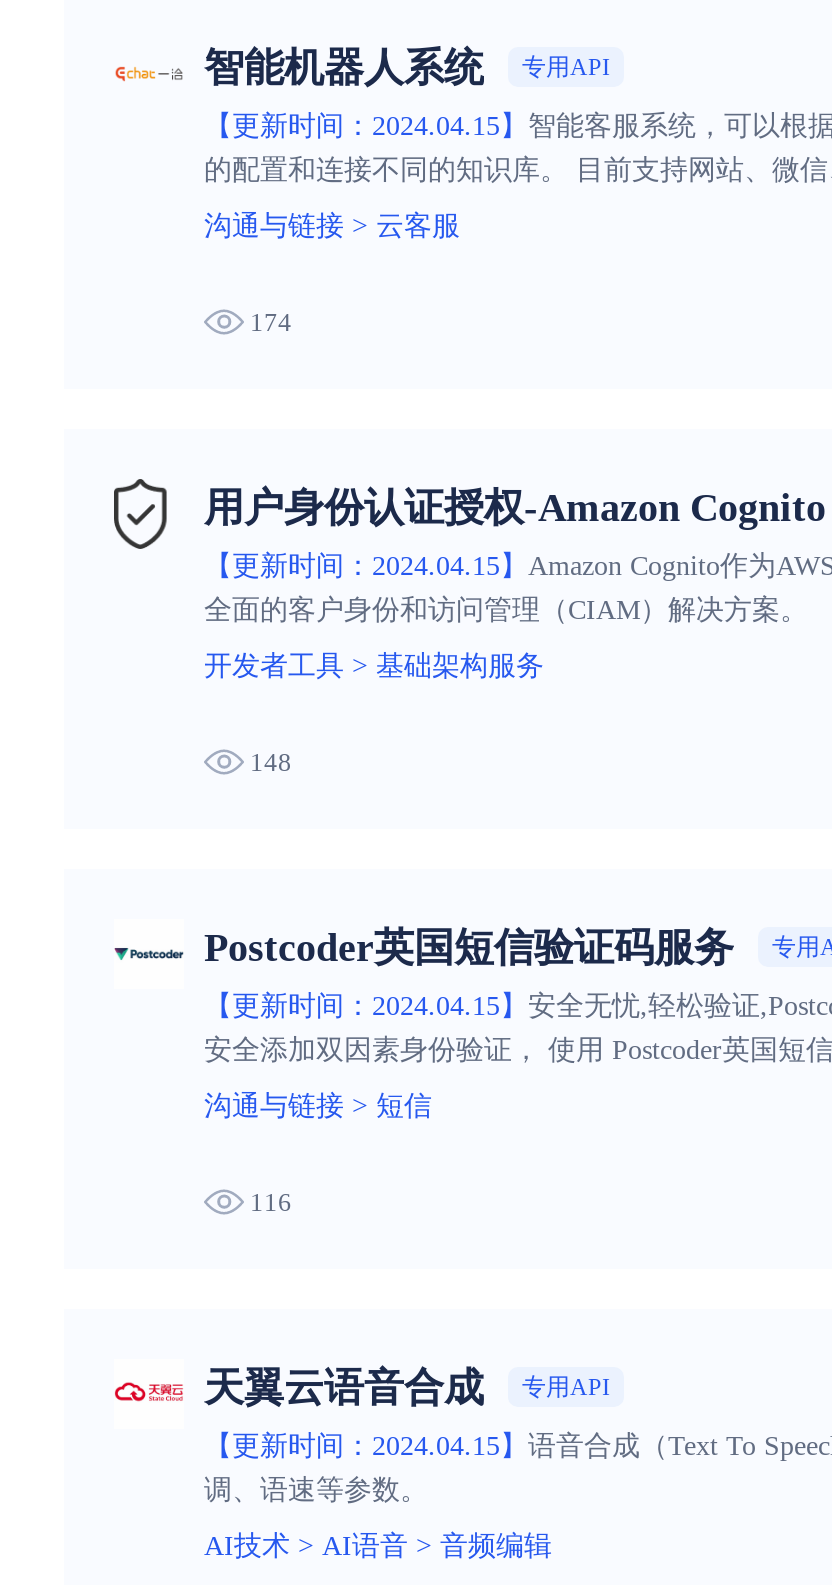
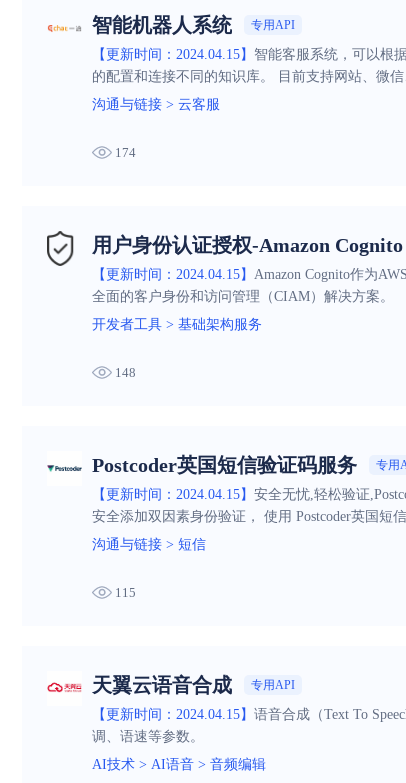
- 116
+ 115
